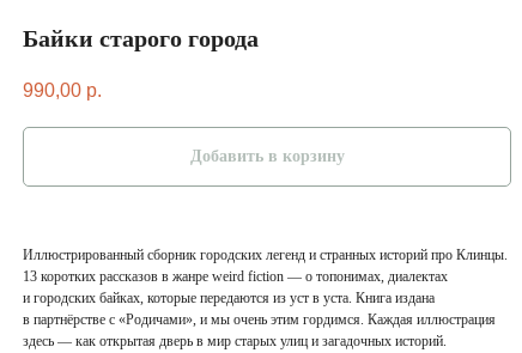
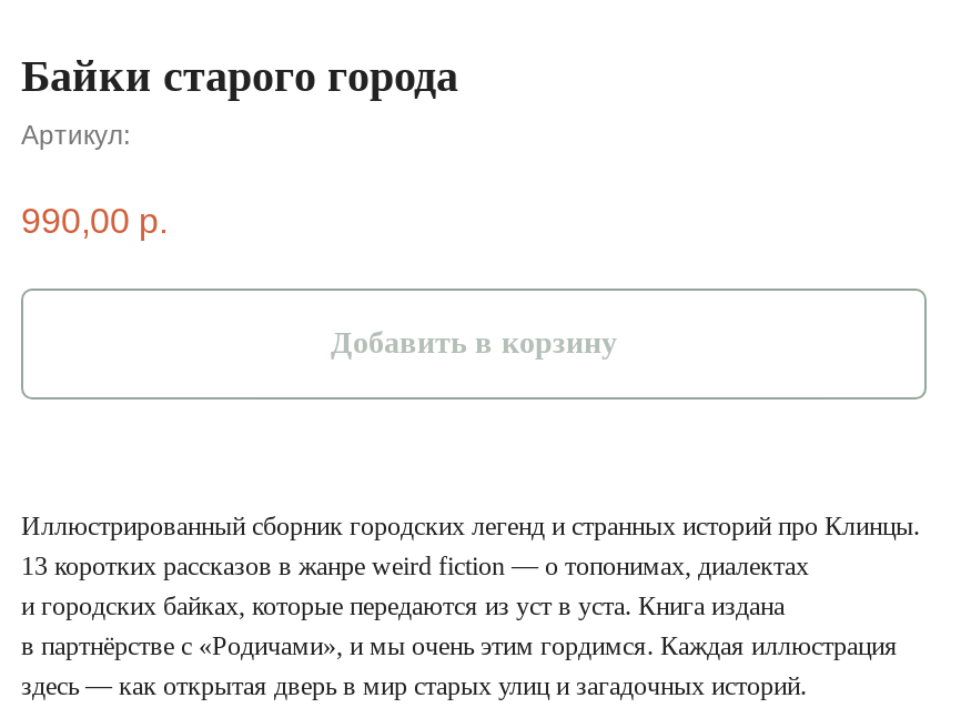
+ Артикул:
